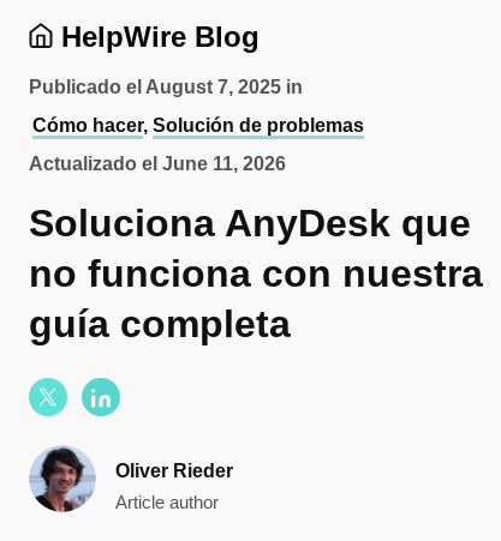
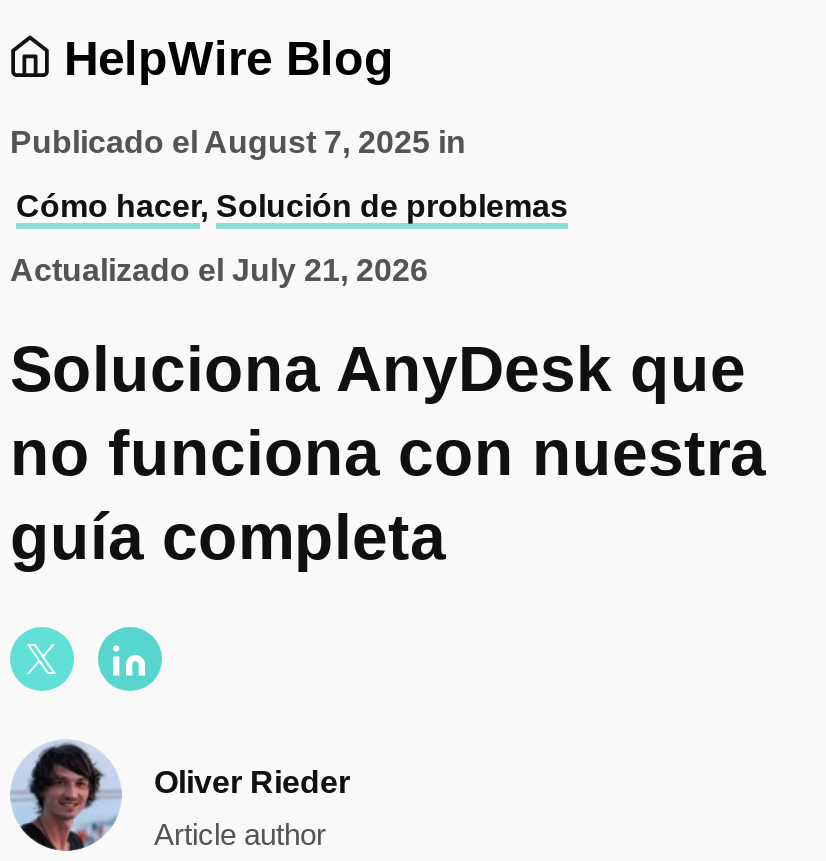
- Actualizado el June 11, 2026
+ Actualizado el July 21, 2026
